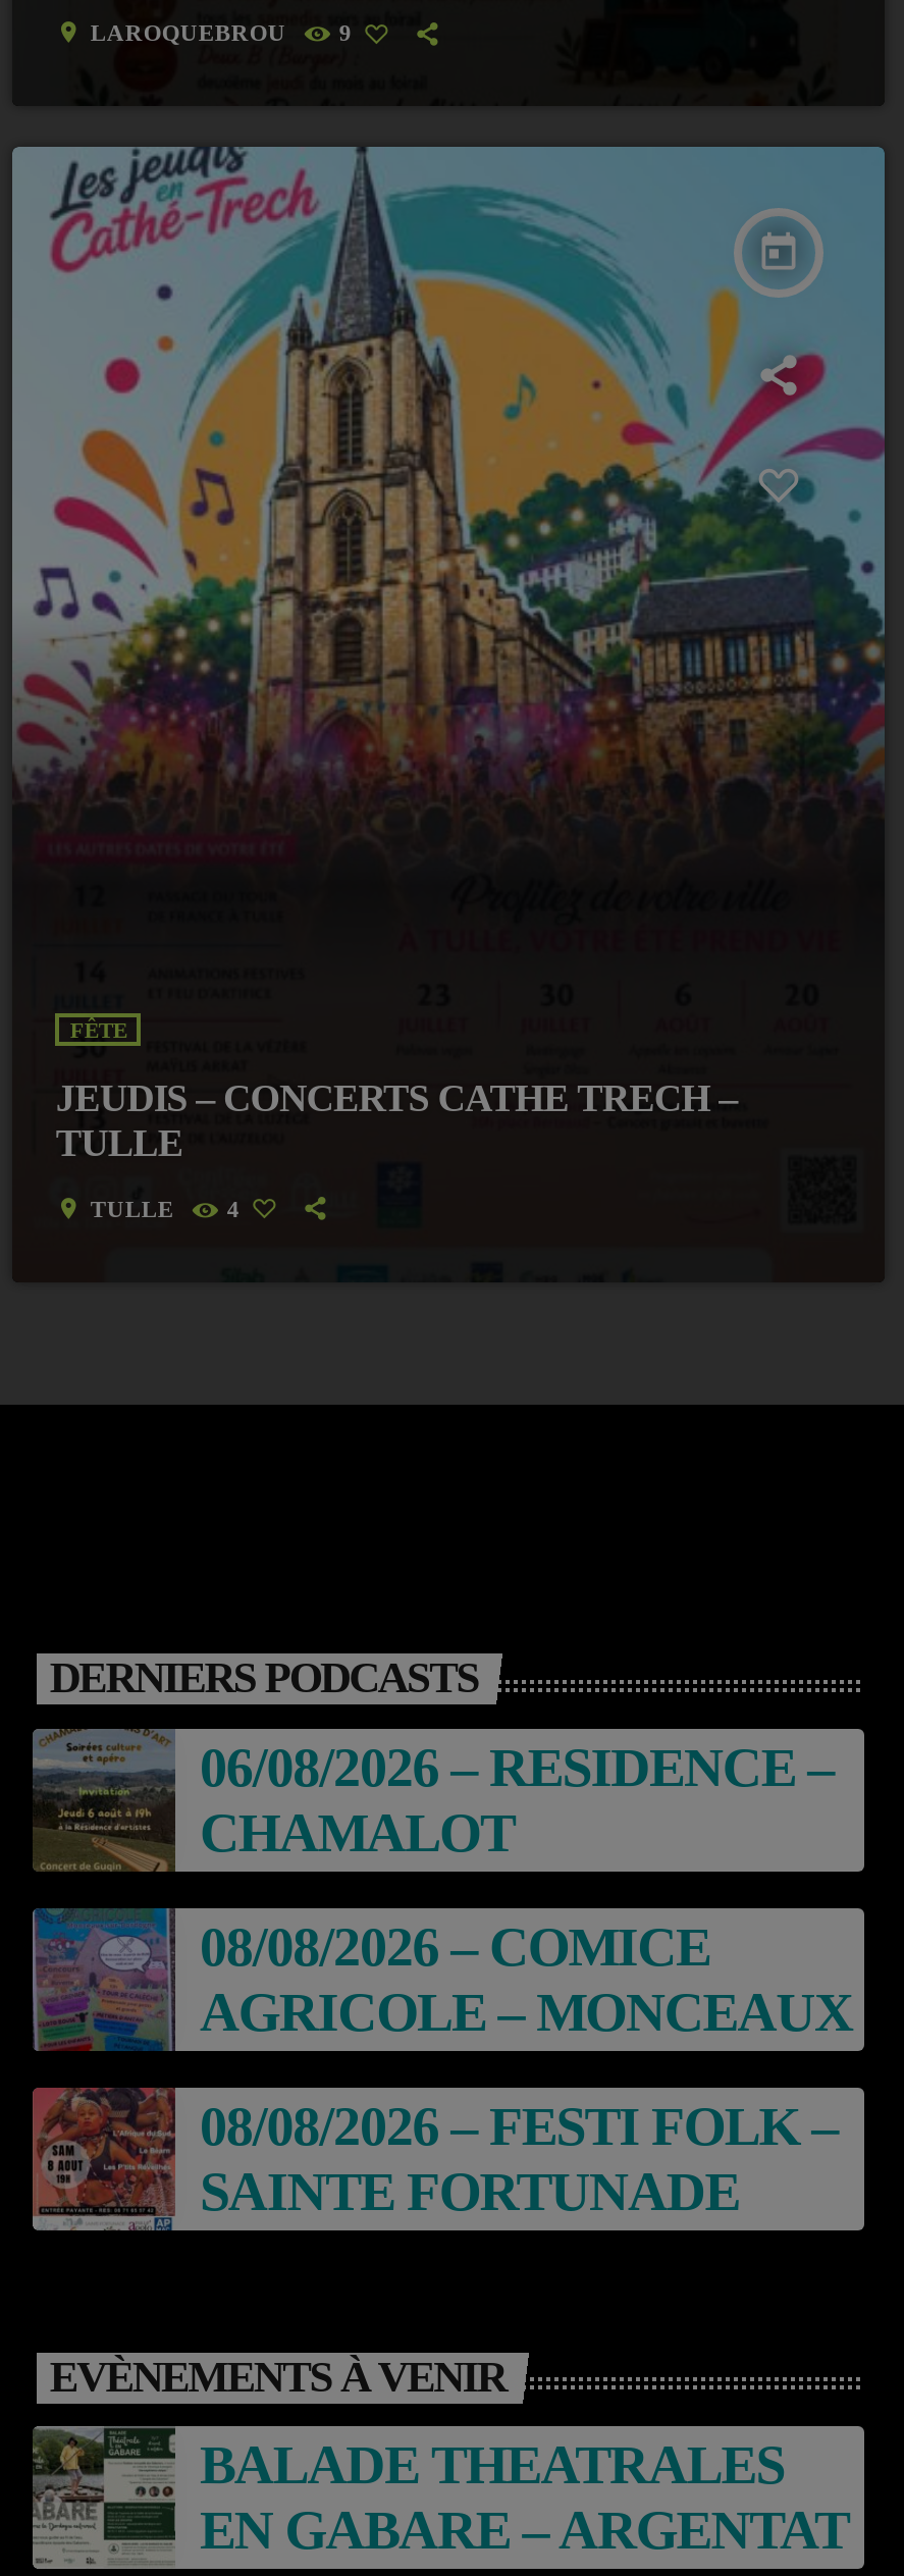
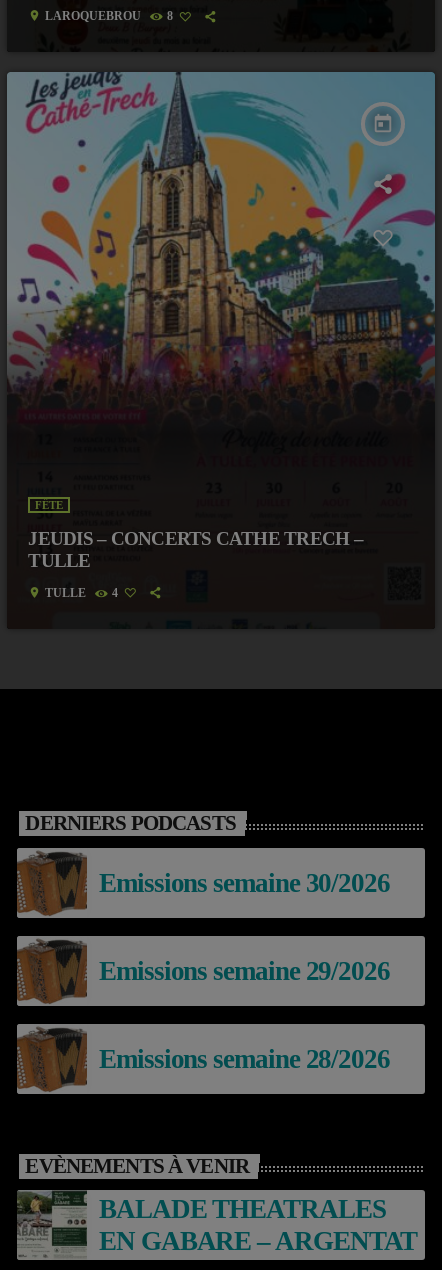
- 9
+ 8

- [image]
- 06/08/2026 – RESIDENCE –
- CHAMALOT
+ [image]
+ Emissions semaine 30/2026

- [image]
- 08/08/2026 – COMICE
- AGRICOLE – MONCEAUX
+ [image]
+ Emissions semaine 29/2026

- [image]
- 08/08/2026 – FESTI FOLK –
- SAINTE FORTUNADE
+ [image]
+ Emissions semaine 28/2026
